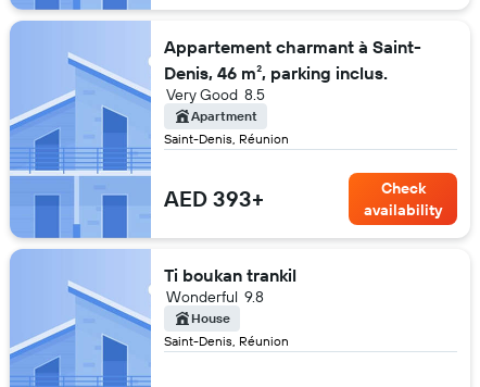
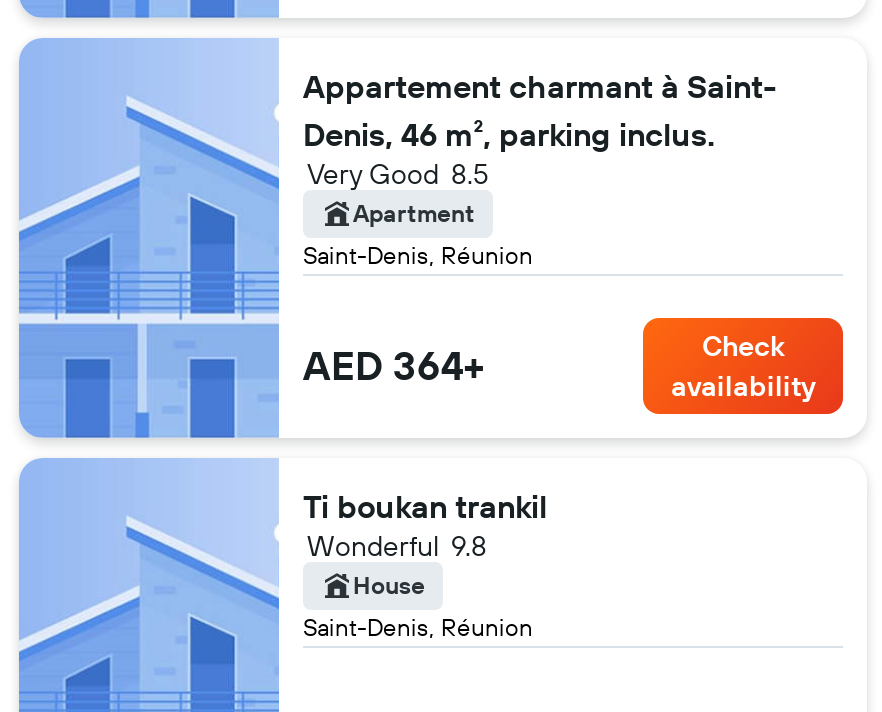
- AED 393+
+ AED 364+
